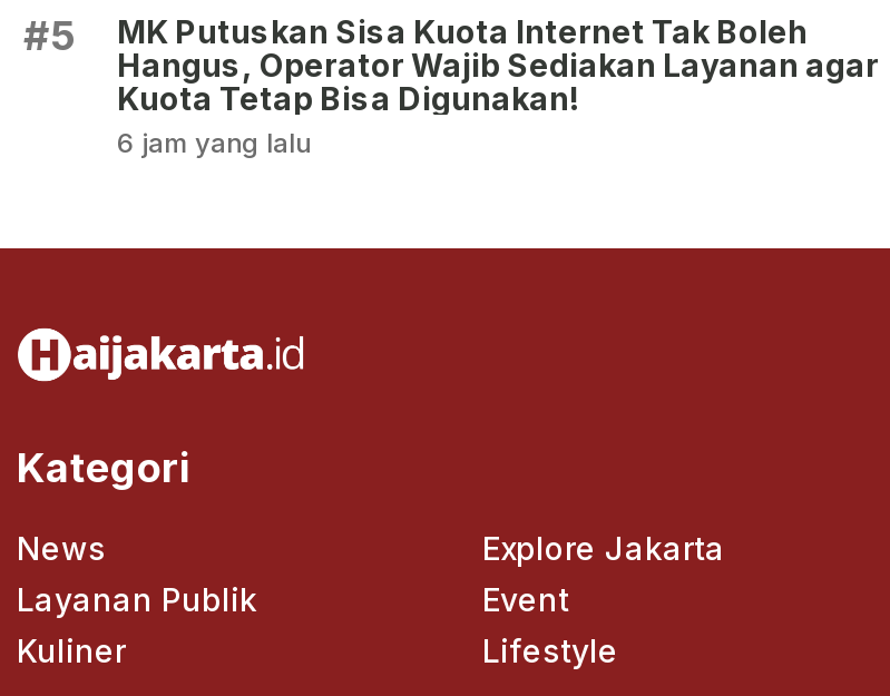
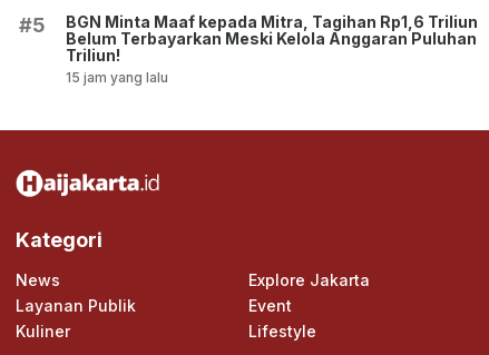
- MK Putuskan Sisa Kuota Internet Tak Boleh
- Hangus, Operator Wajib Sediakan Layanan agar
- Kuota Tetap Bisa Digunakan!
- 6 jam yang lalu
+ BGN Minta Maaf kepada Mitra, Tagihan Rp1,6 Triliun
+ Belum Terbayarkan Meski Kelola Anggaran Puluhan
+ Triliun!
+ 15 jam yang lalu
